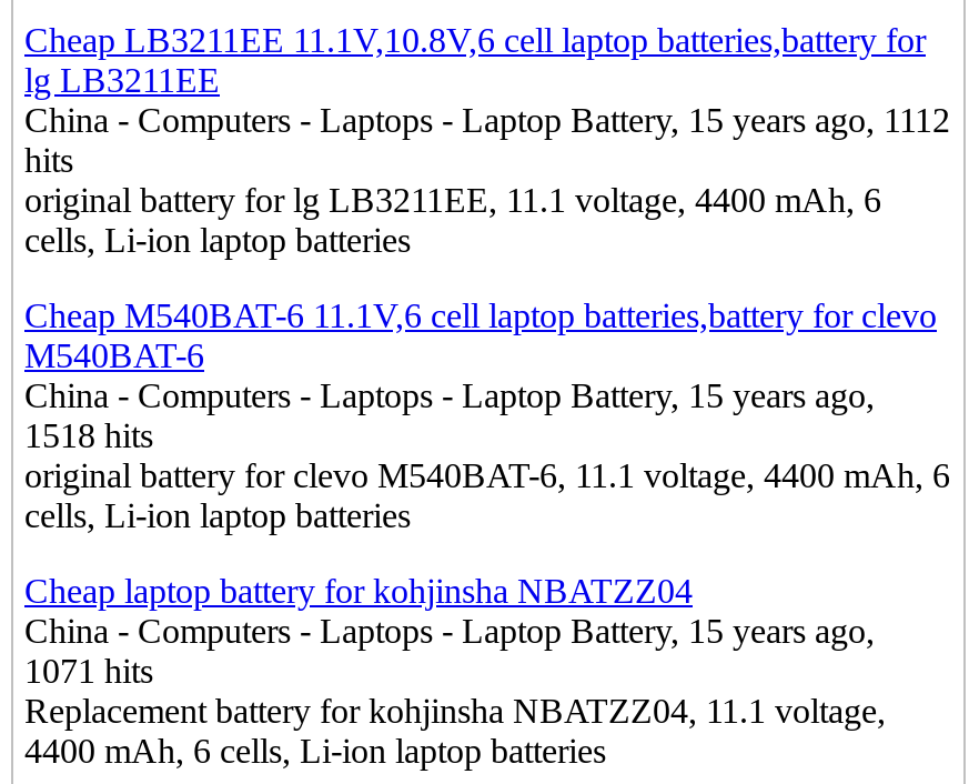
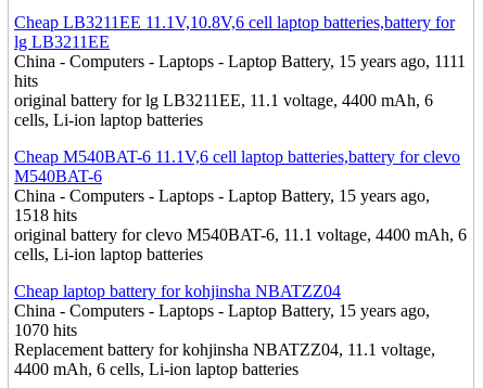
- China - Computers - Laptops - Laptop Battery, 15 years ago, 1112
+ China - Computers - Laptops - Laptop Battery, 15 years ago, 1111

- 1071 hits
+ 1070 hits
